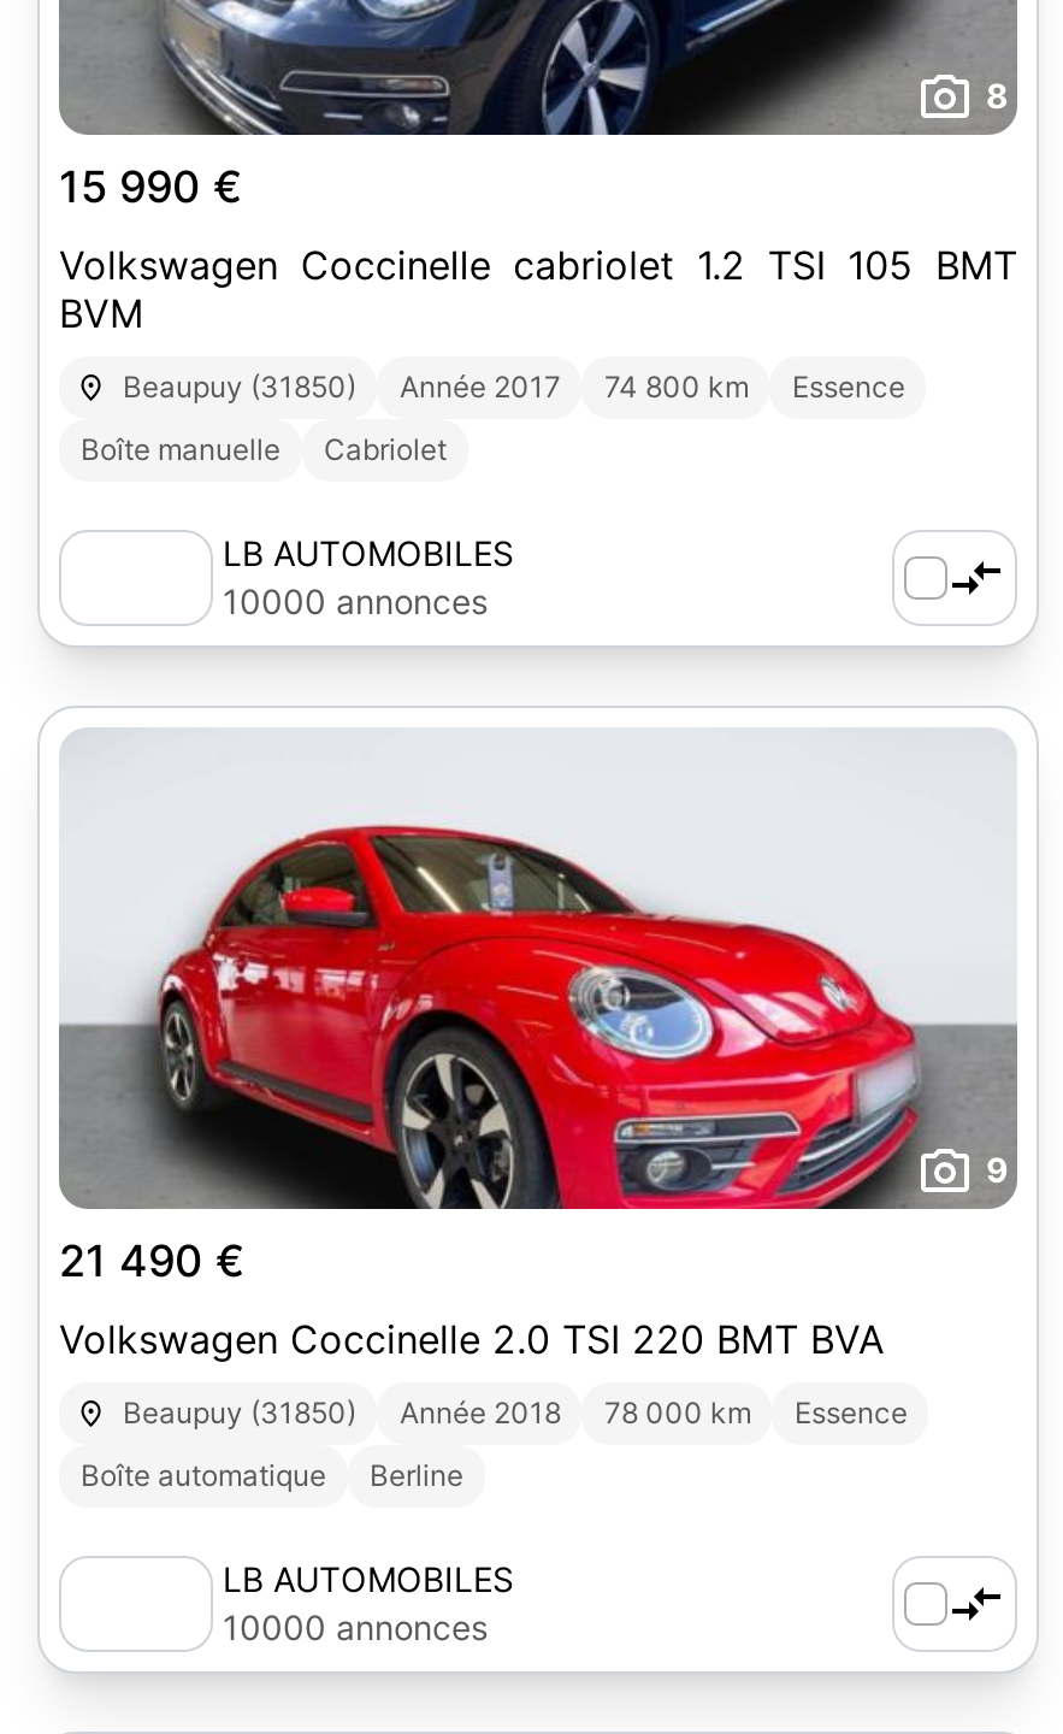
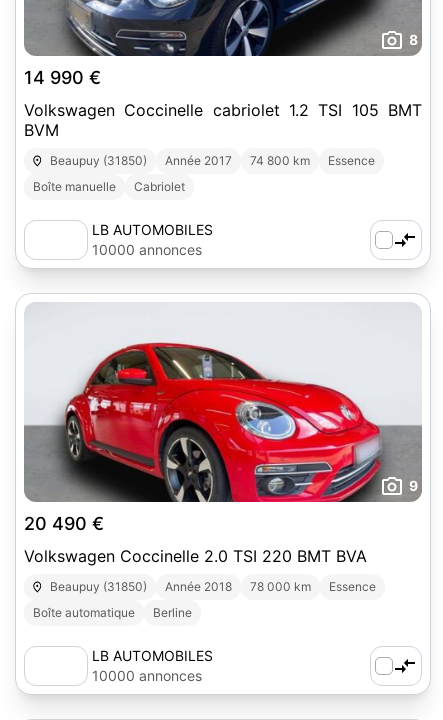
- 15 990 €
+ 14 990 €

- 21 490 €
+ 20 490 €
